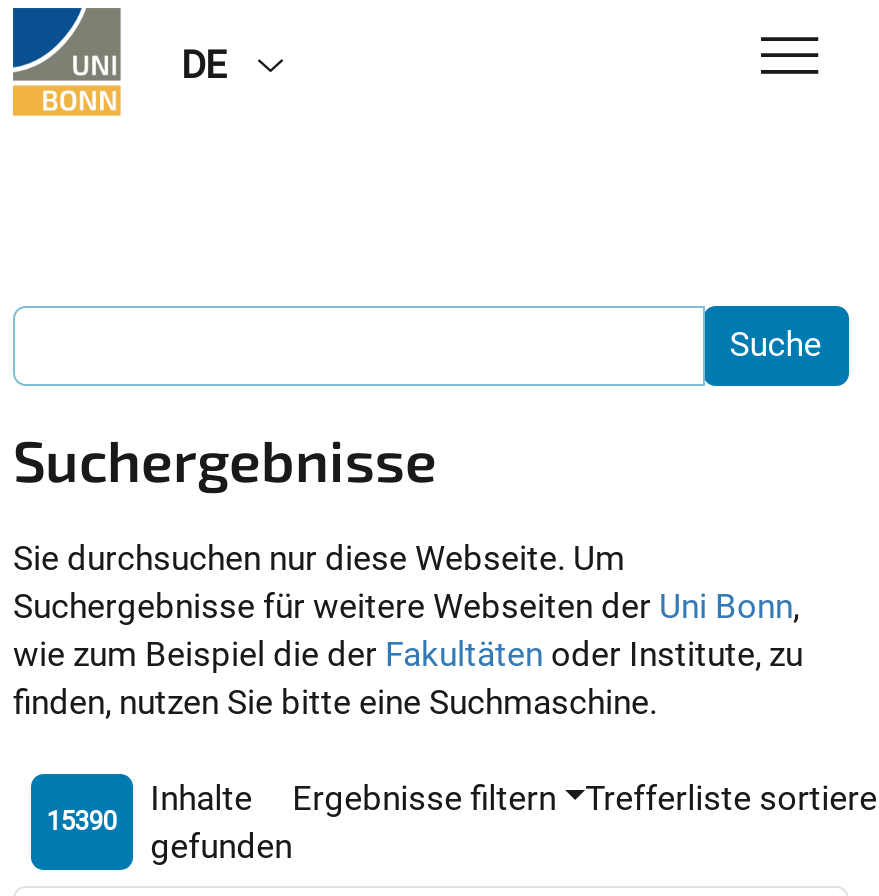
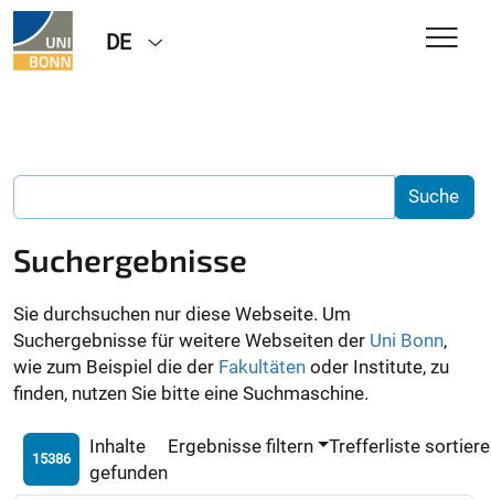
- 15390
+ 15386
